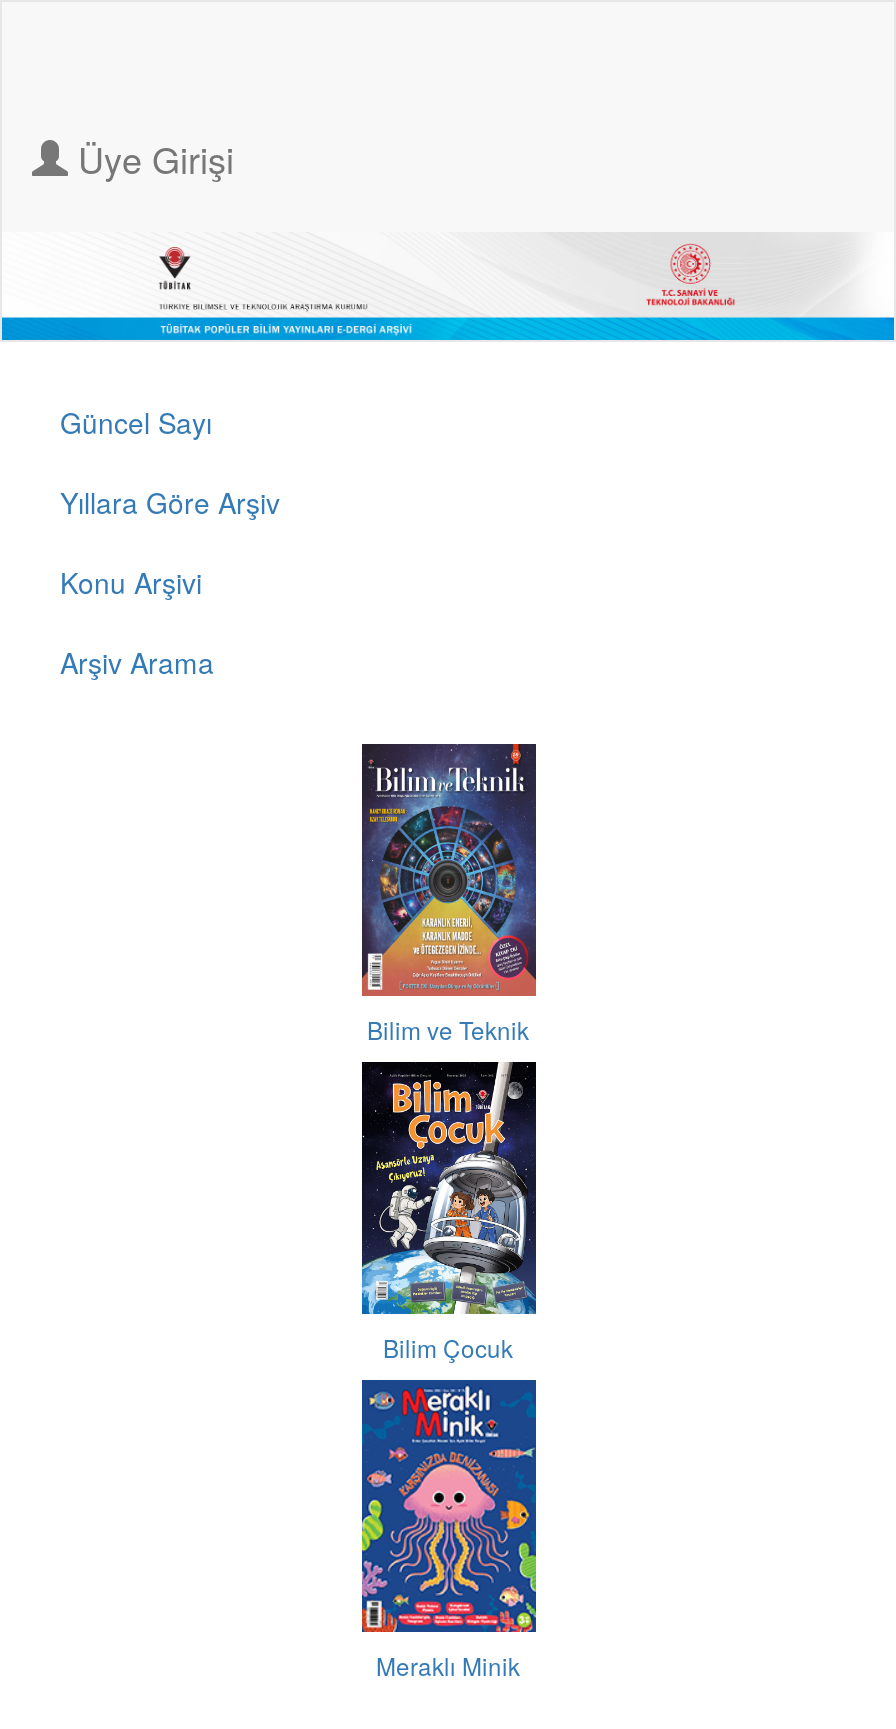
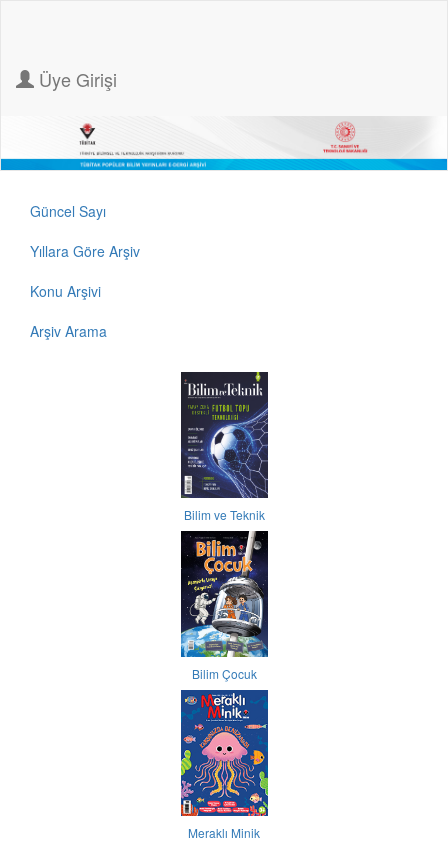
- [image]
+ [image]
